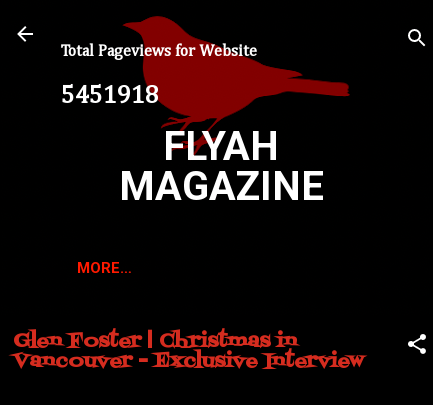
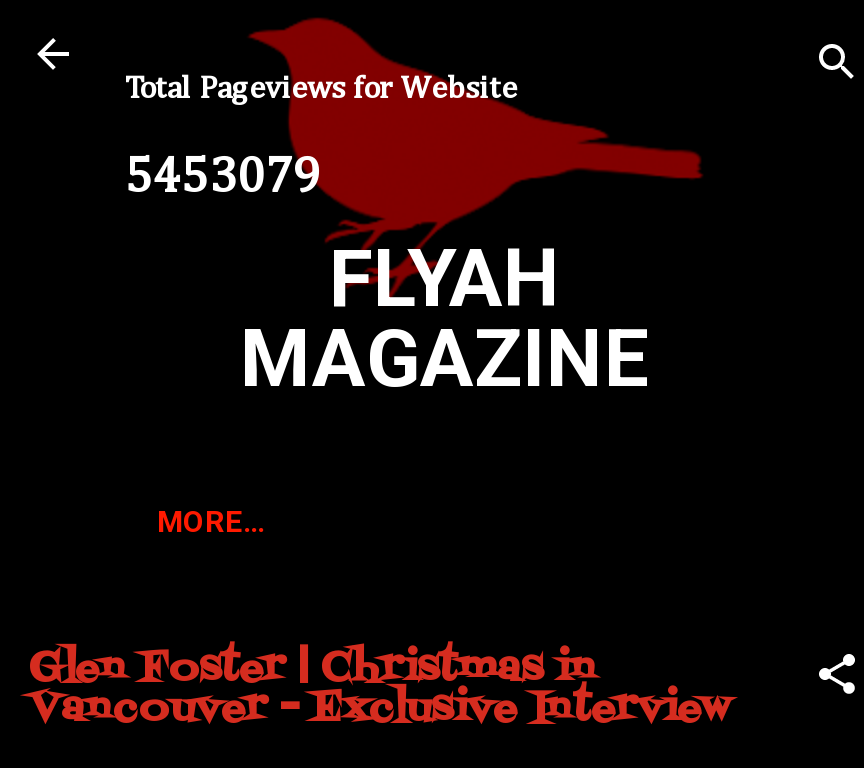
- 5451918
+ 5453079
